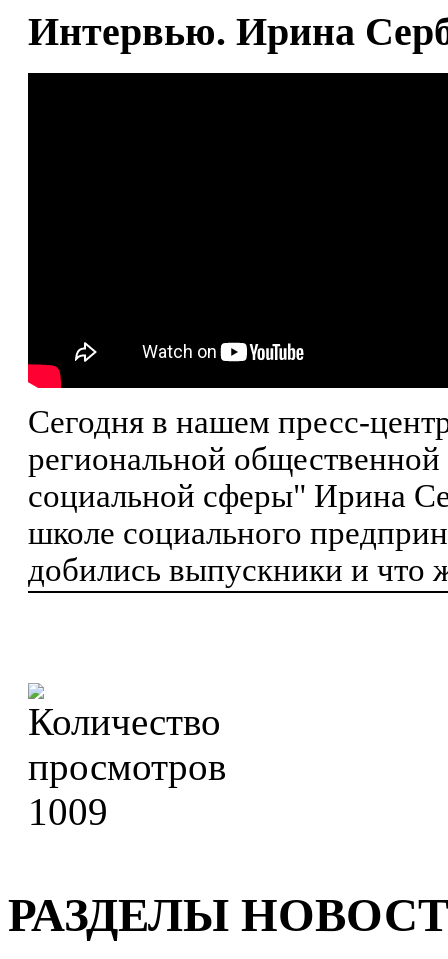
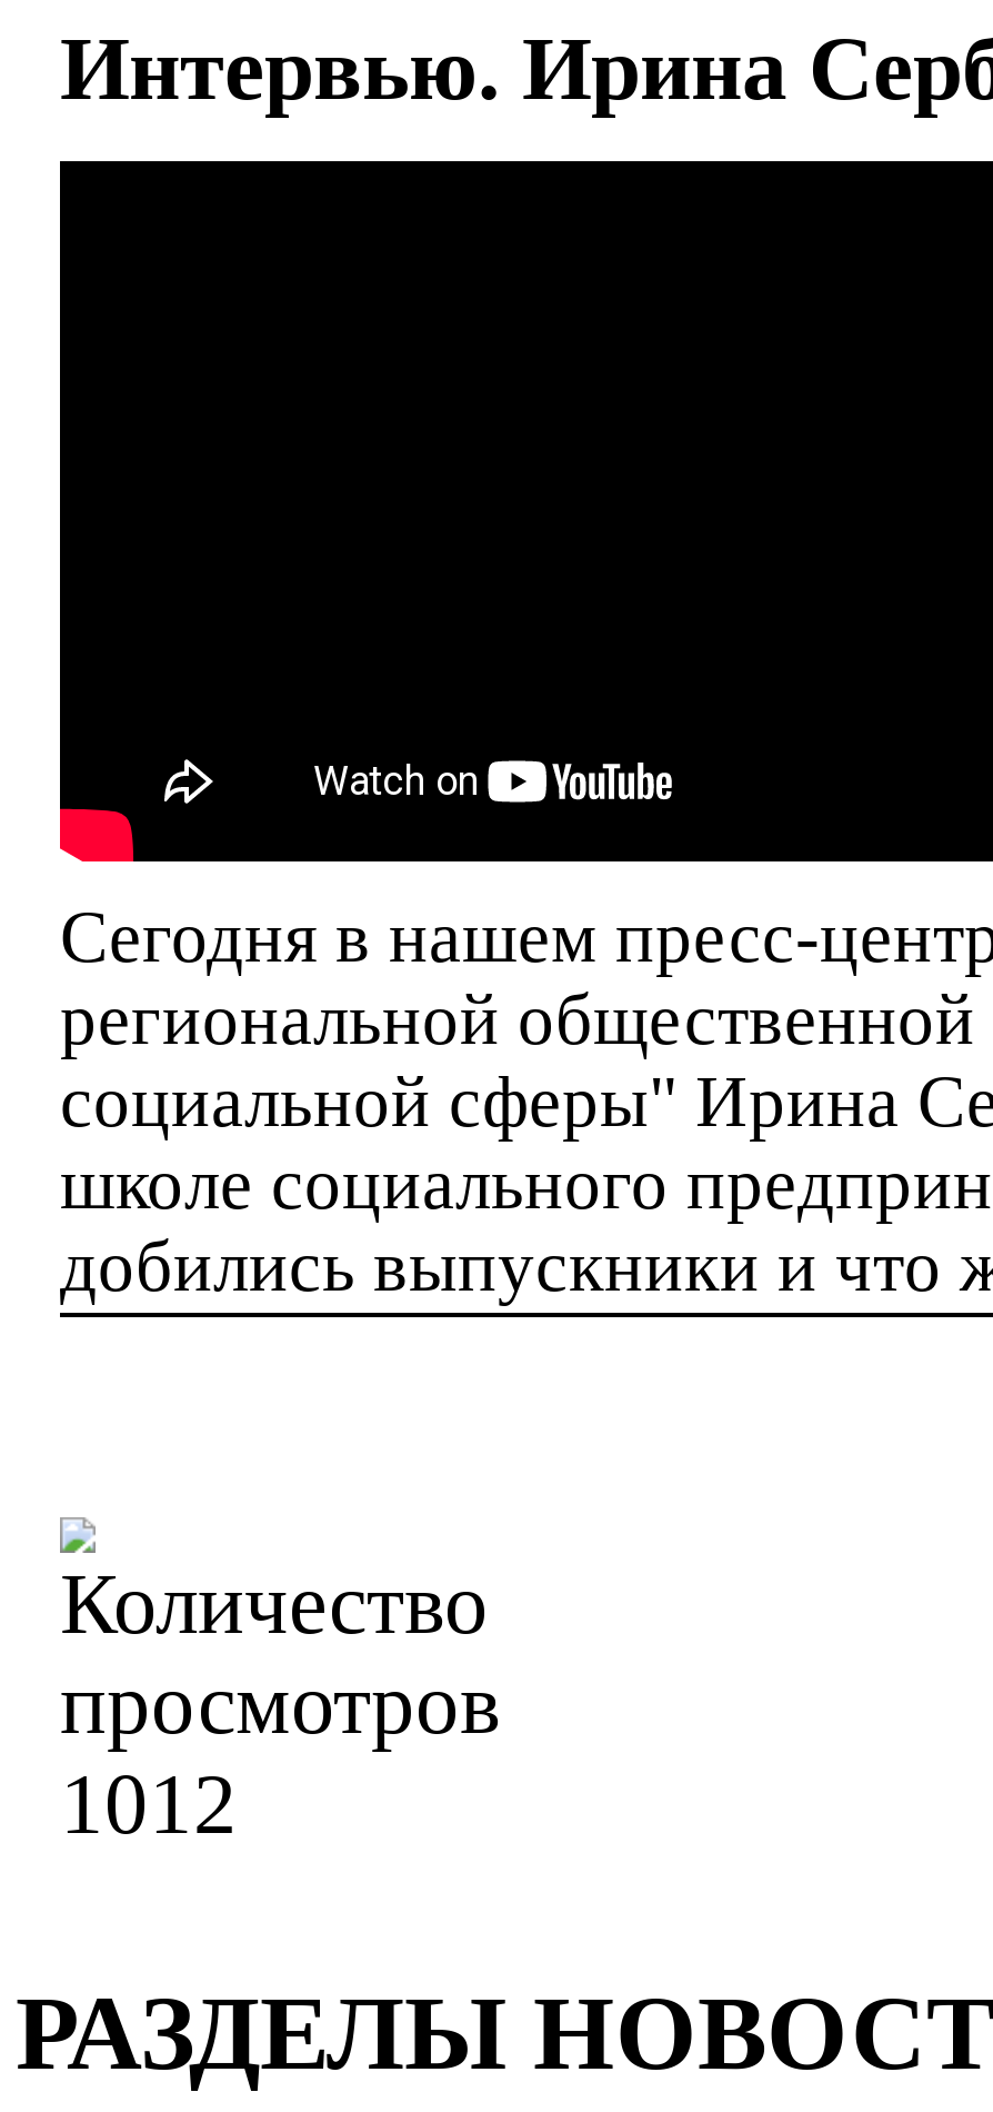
- 1009
+ 1012
